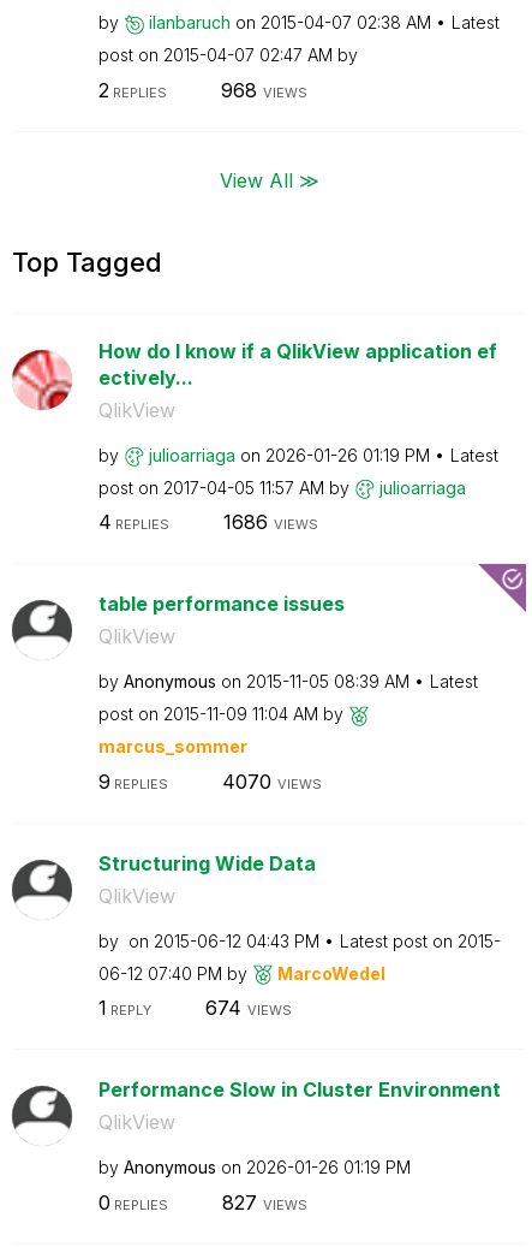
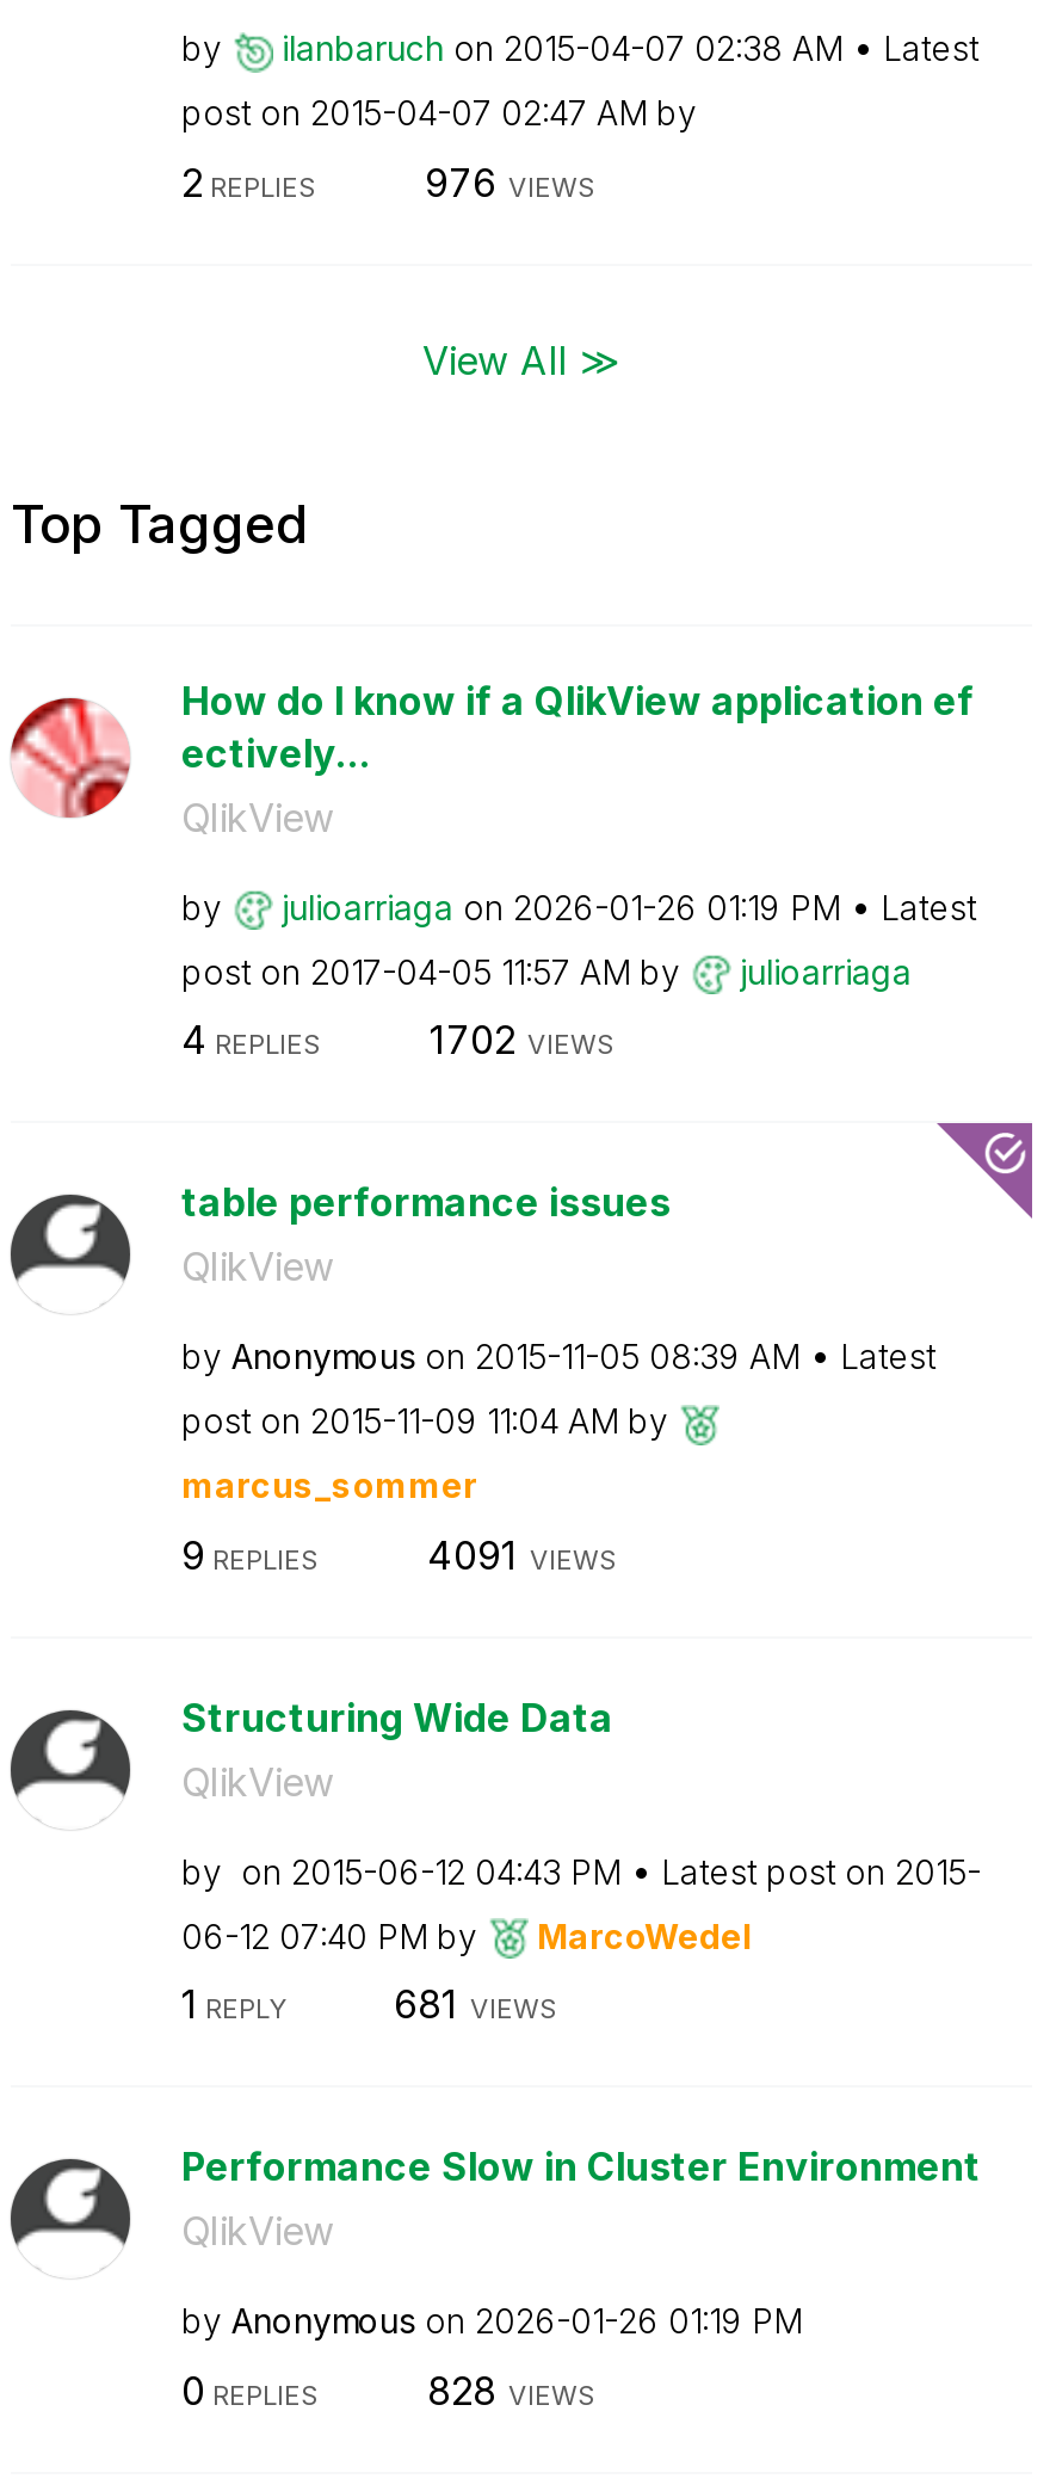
- 968 VIEWS
+ 976 VIEWS

- 1686 VIEWS
+ 1702 VIEWS

- 4070 VIEWS
+ 4091 VIEWS

- 674 VIEWS
+ 681 VIEWS

- 827 VIEWS
+ 828 VIEWS
